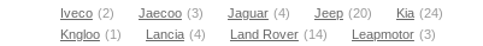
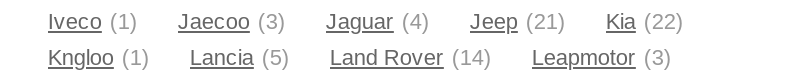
- Iveco (2)
+ Iveco (1)

- Jeep (20)
+ Jeep (21)

- Kia (24)
+ Kia (22)

- Kngloo (1) Lancia (4) Land Rover (14) Leapmotor (3)
+ Kngloo (1) Lancia (5) Land Rover (14) Leapmotor (3)
